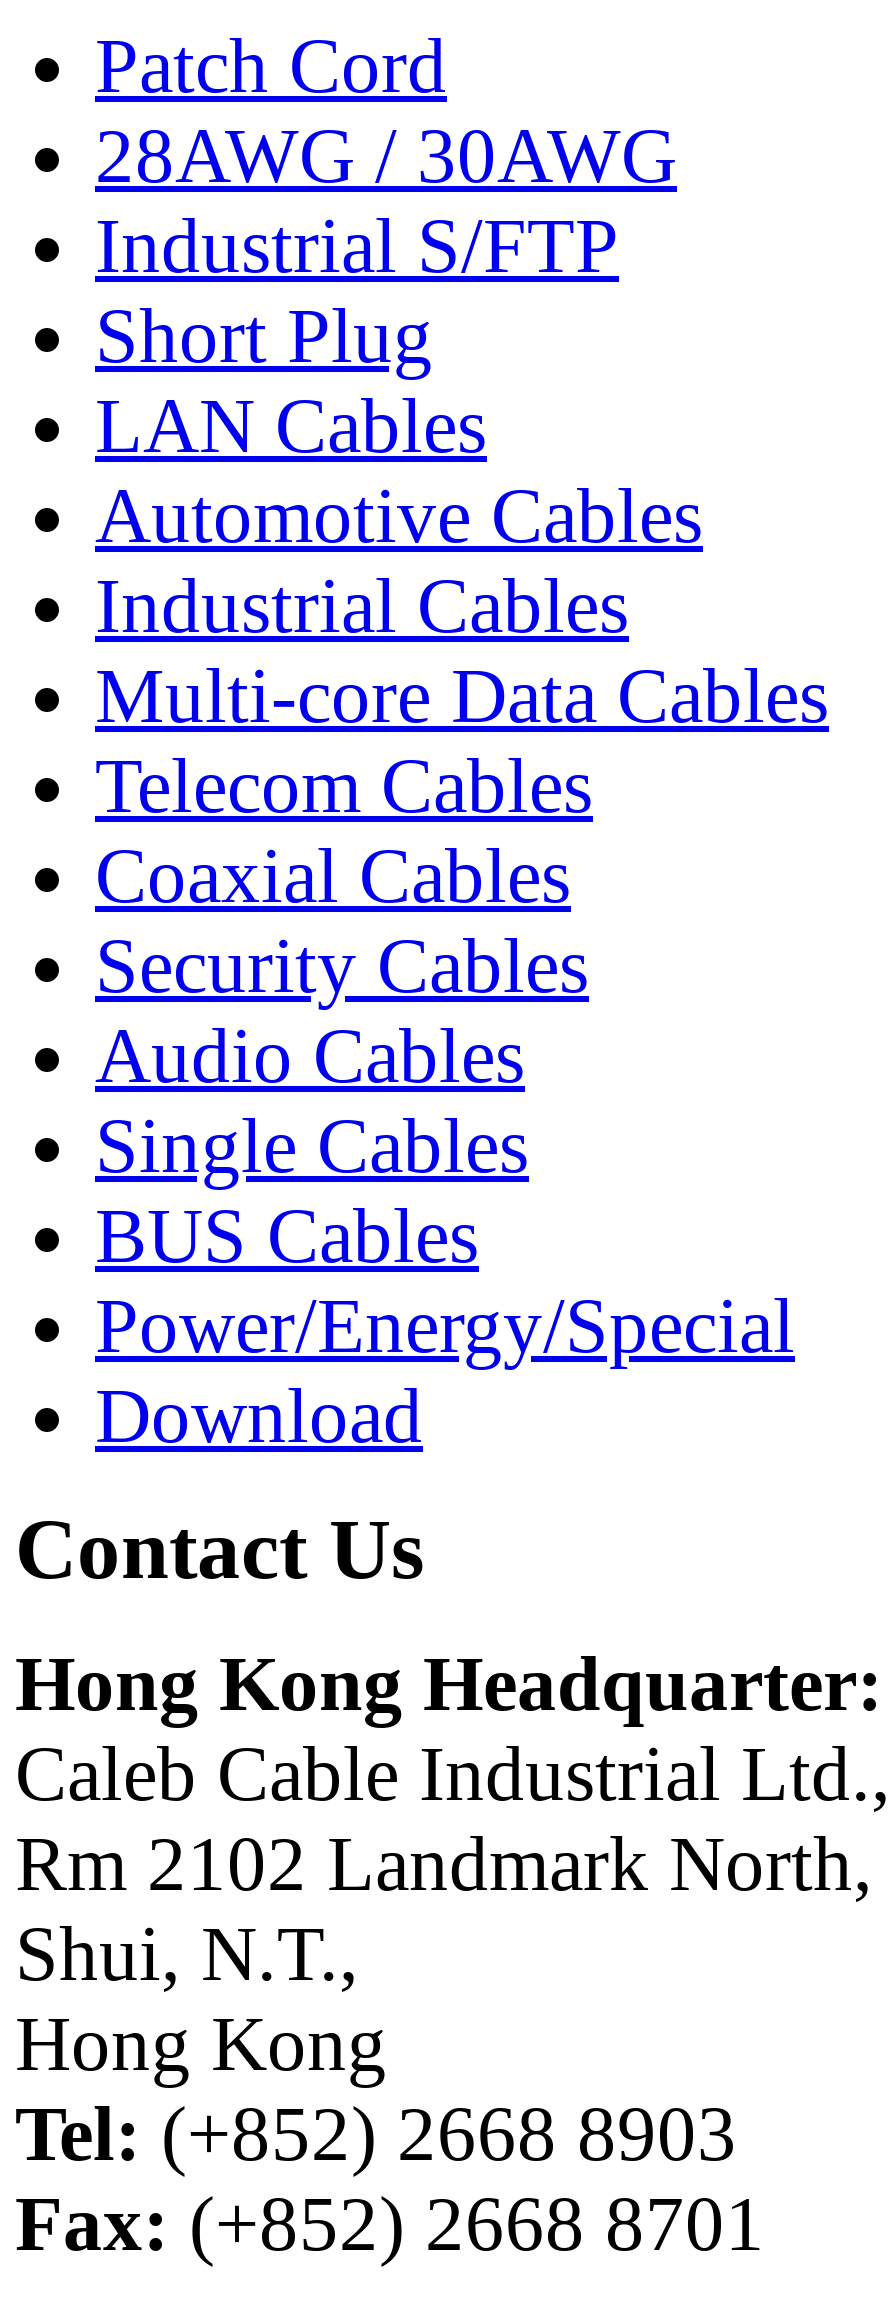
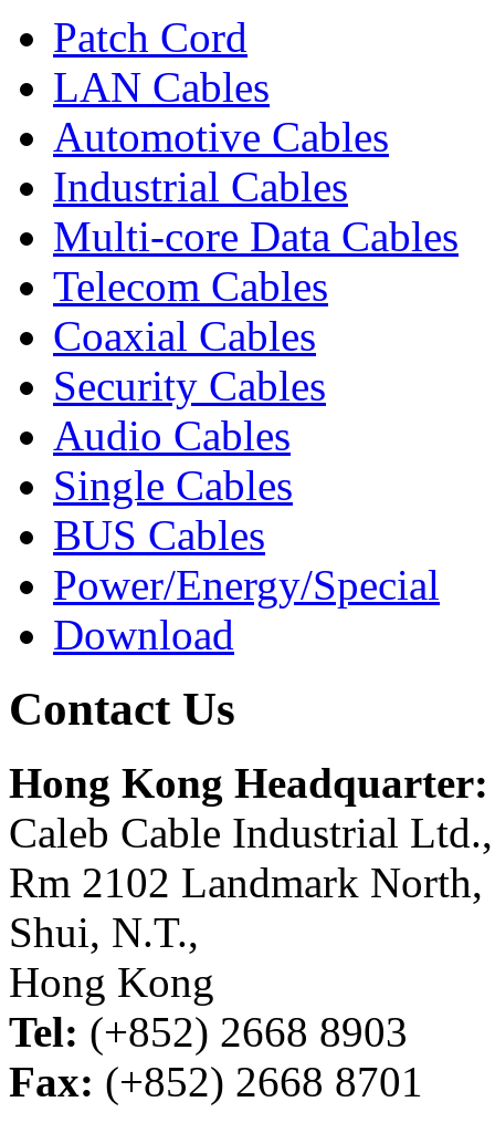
- 28AWG / 30AWG
- Industrial S/FTP
- Short Plug
